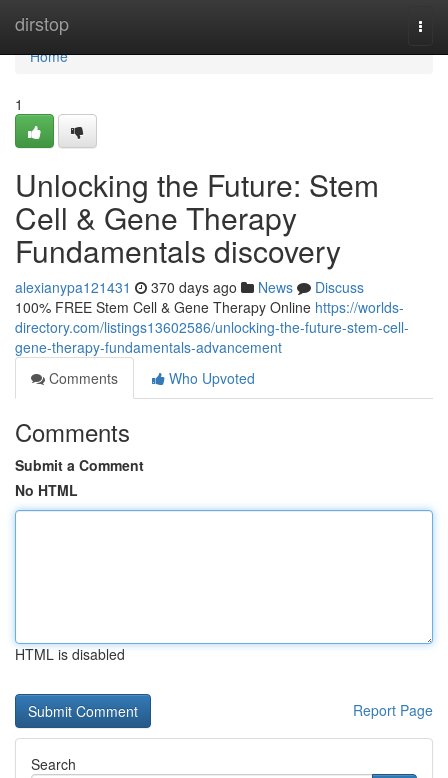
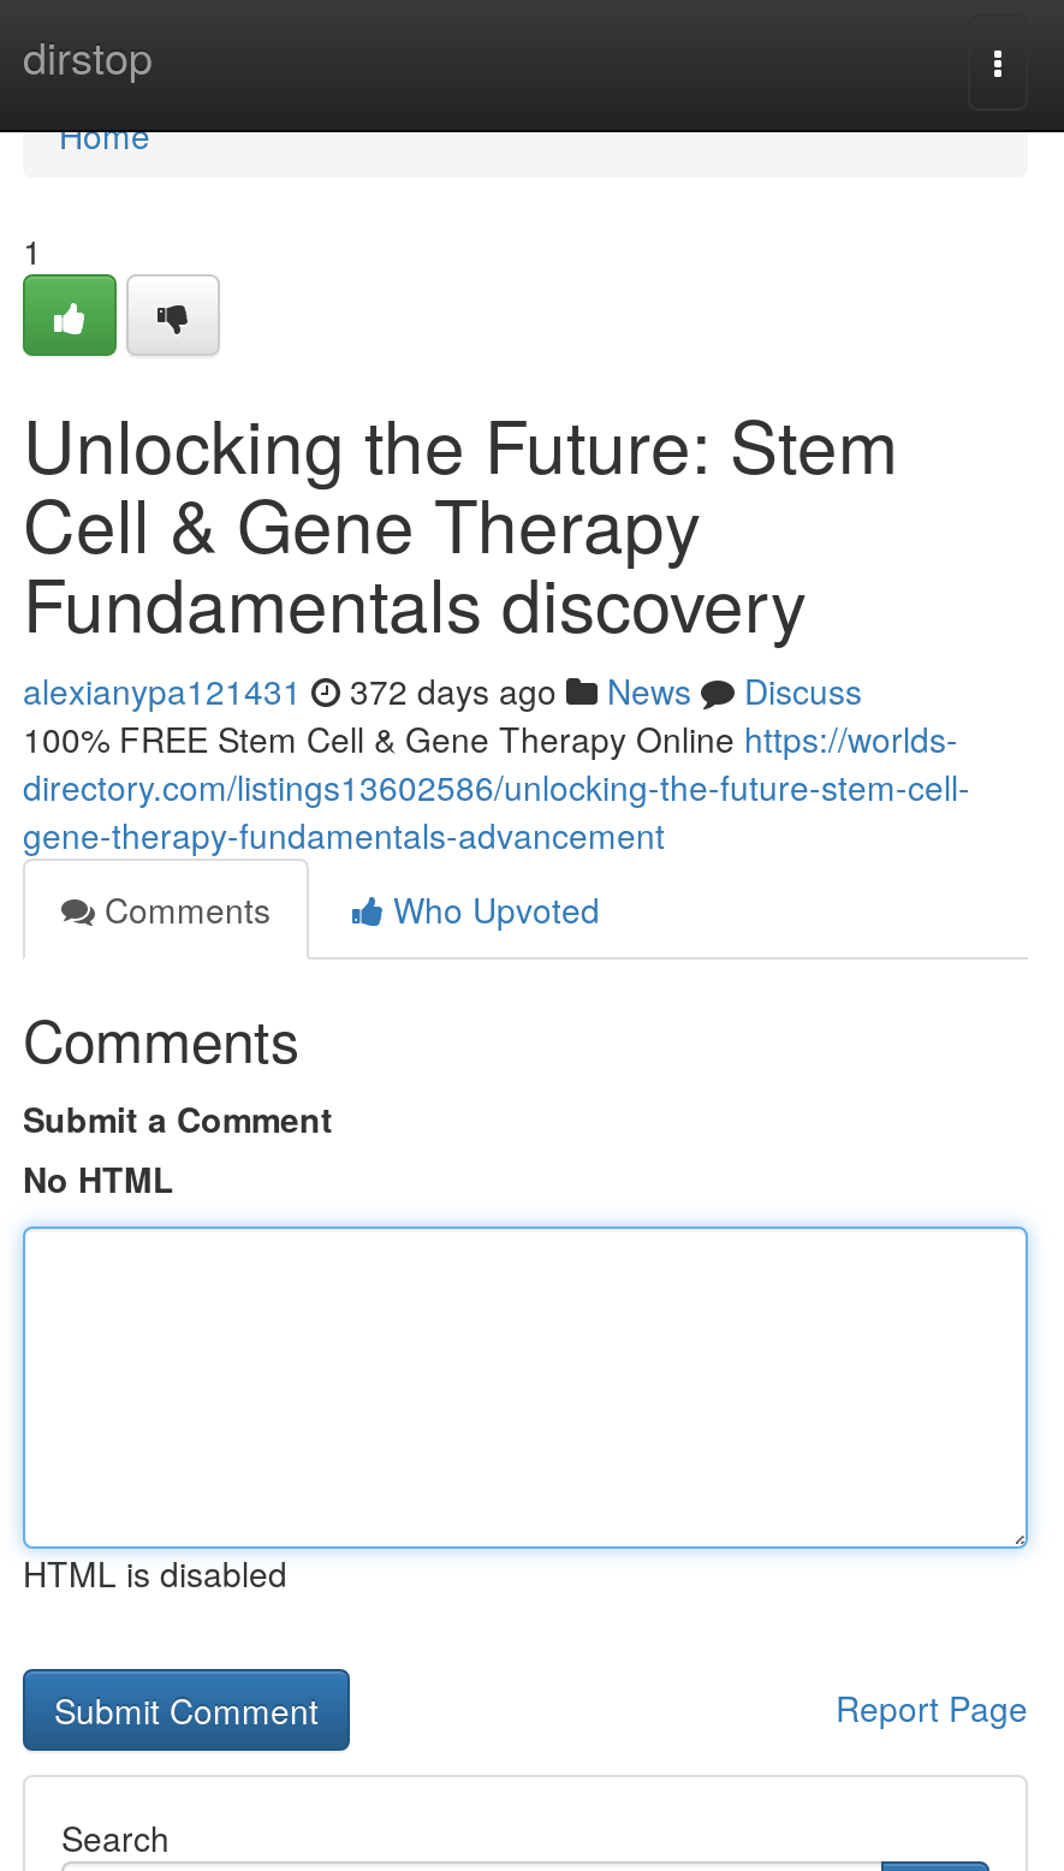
- alexianypa121431 370 days ago News Discuss
+ alexianypa121431 372 days ago News Discuss
